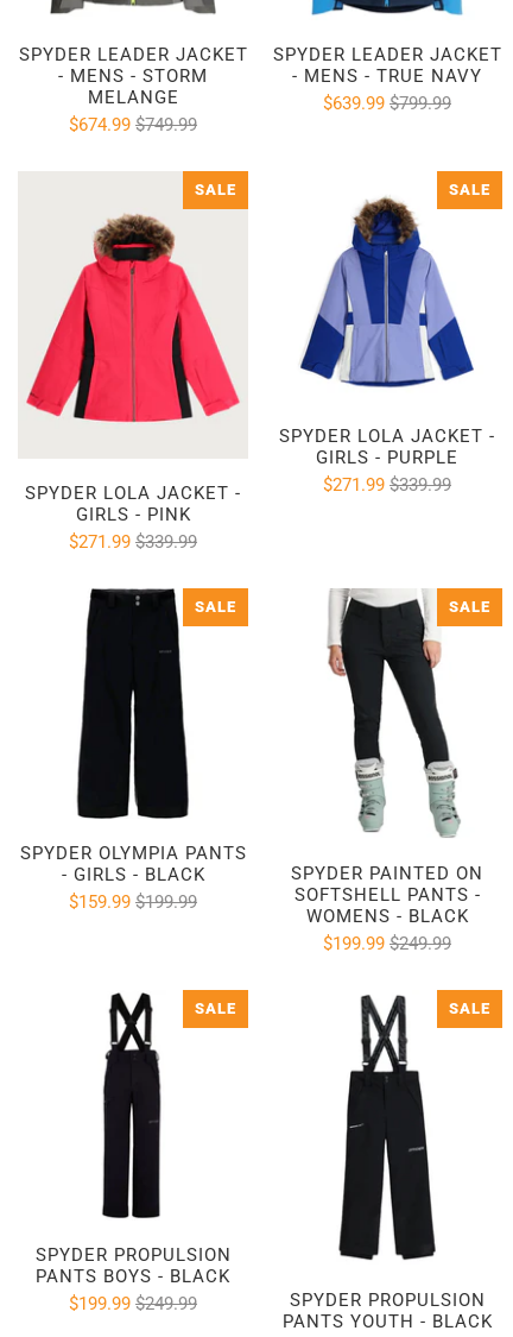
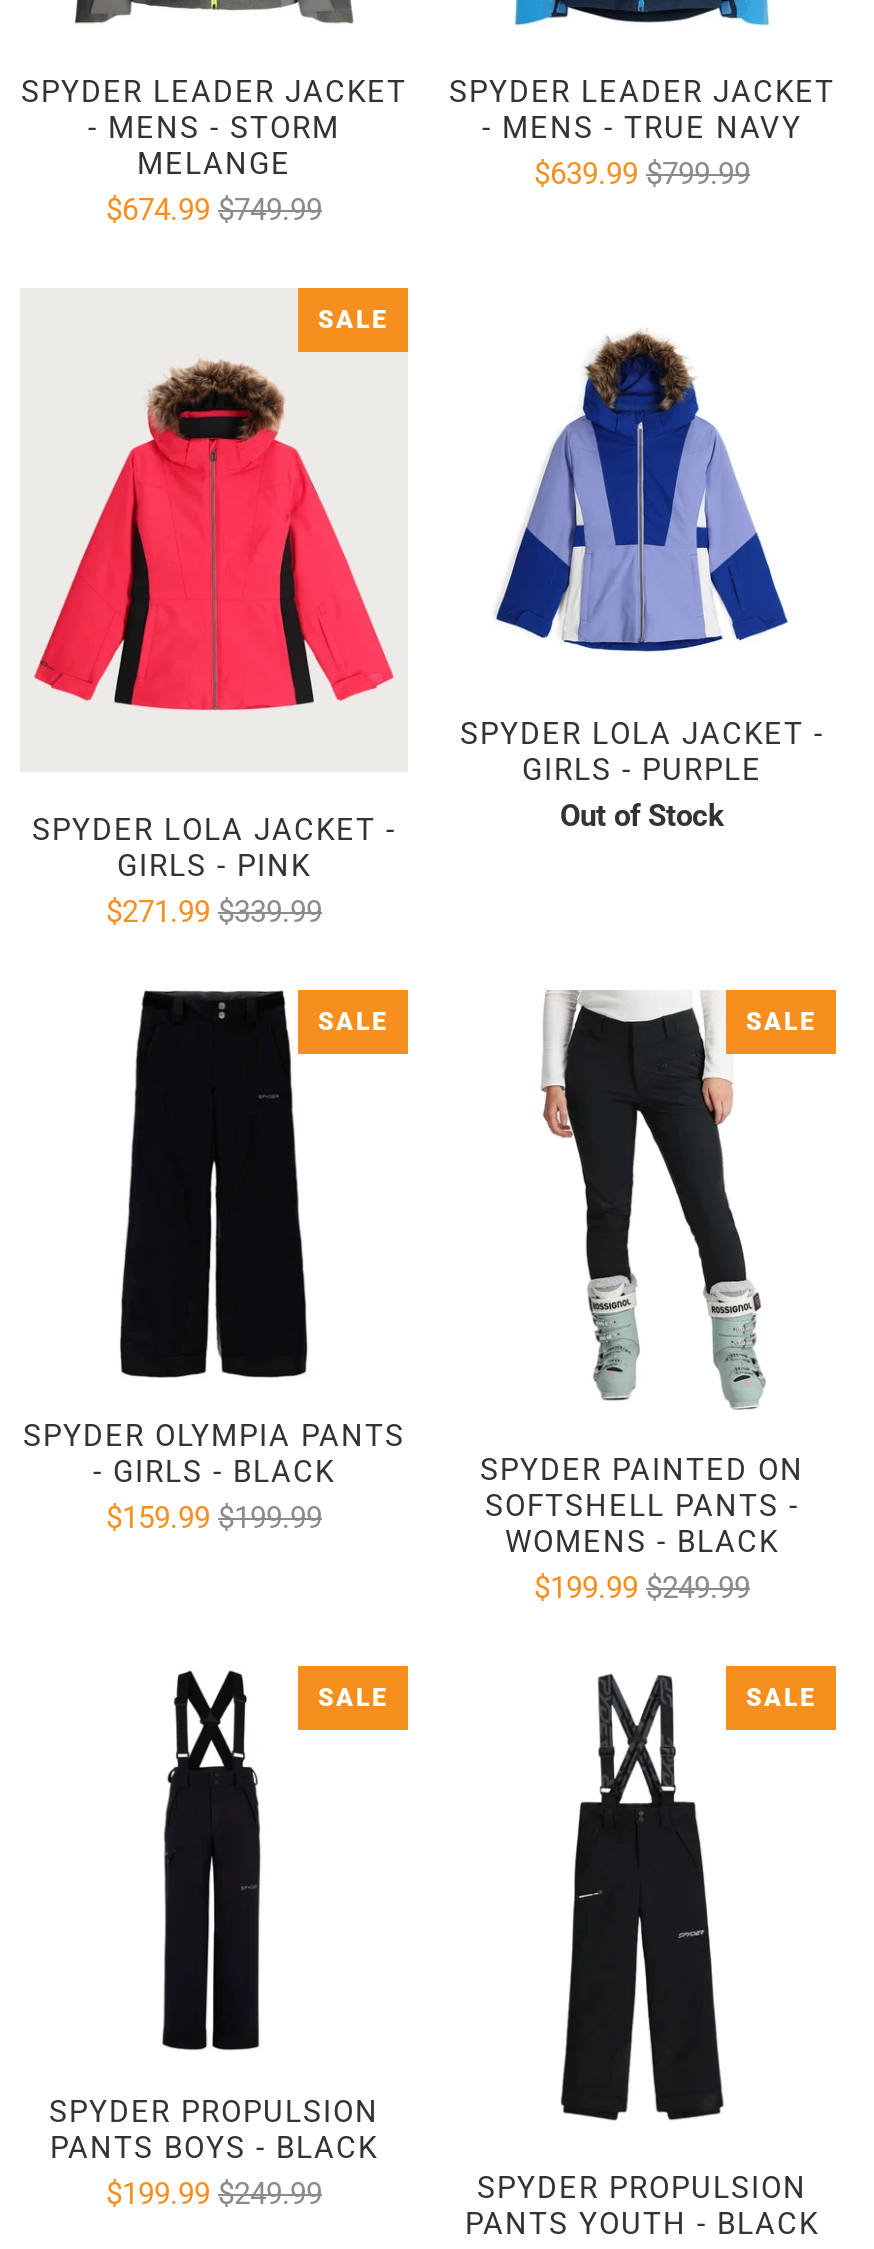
- SALE

- $271.99 $339.99
+ Out of Stock
